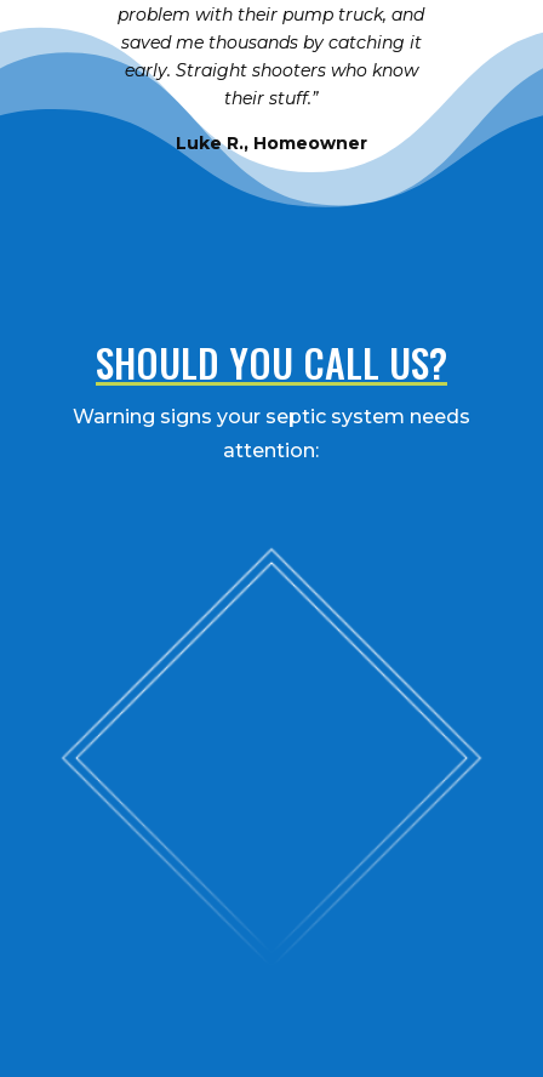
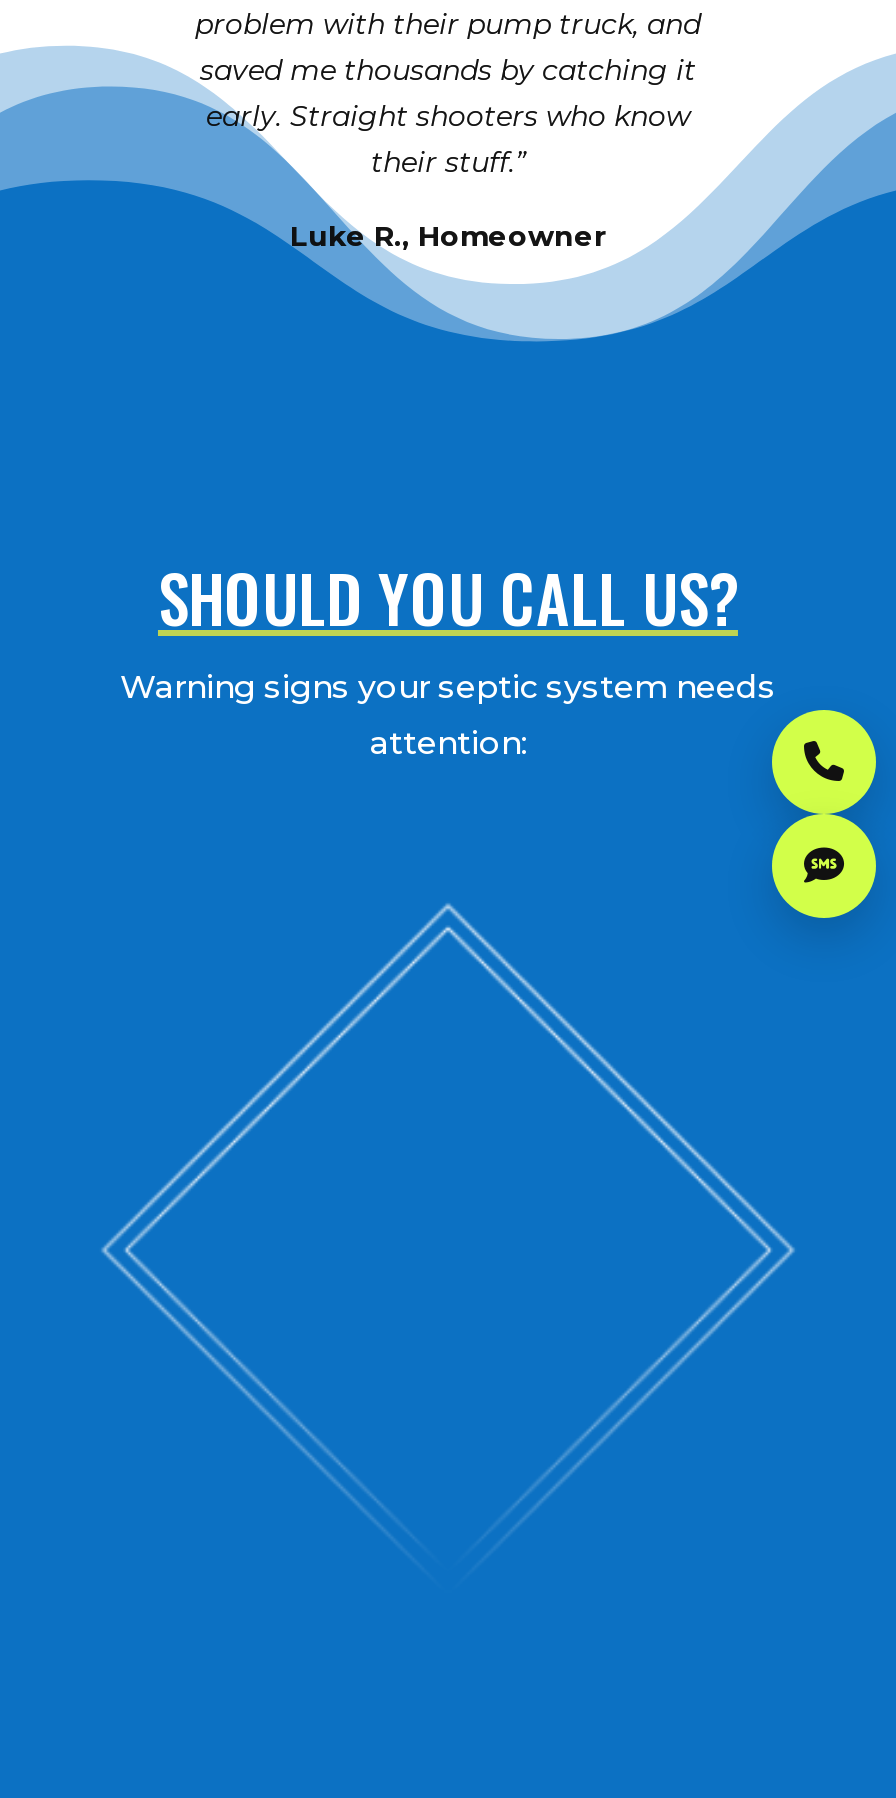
+ [image]
